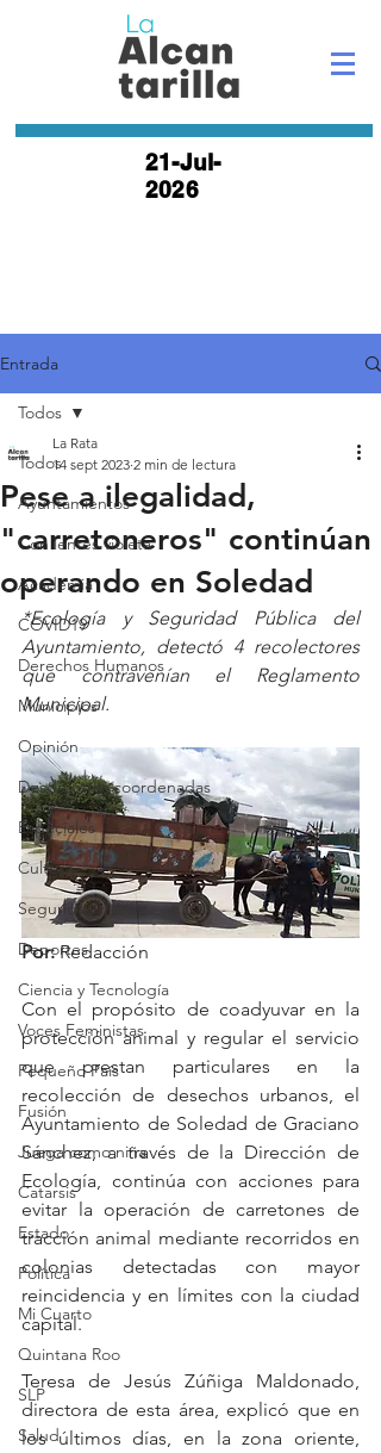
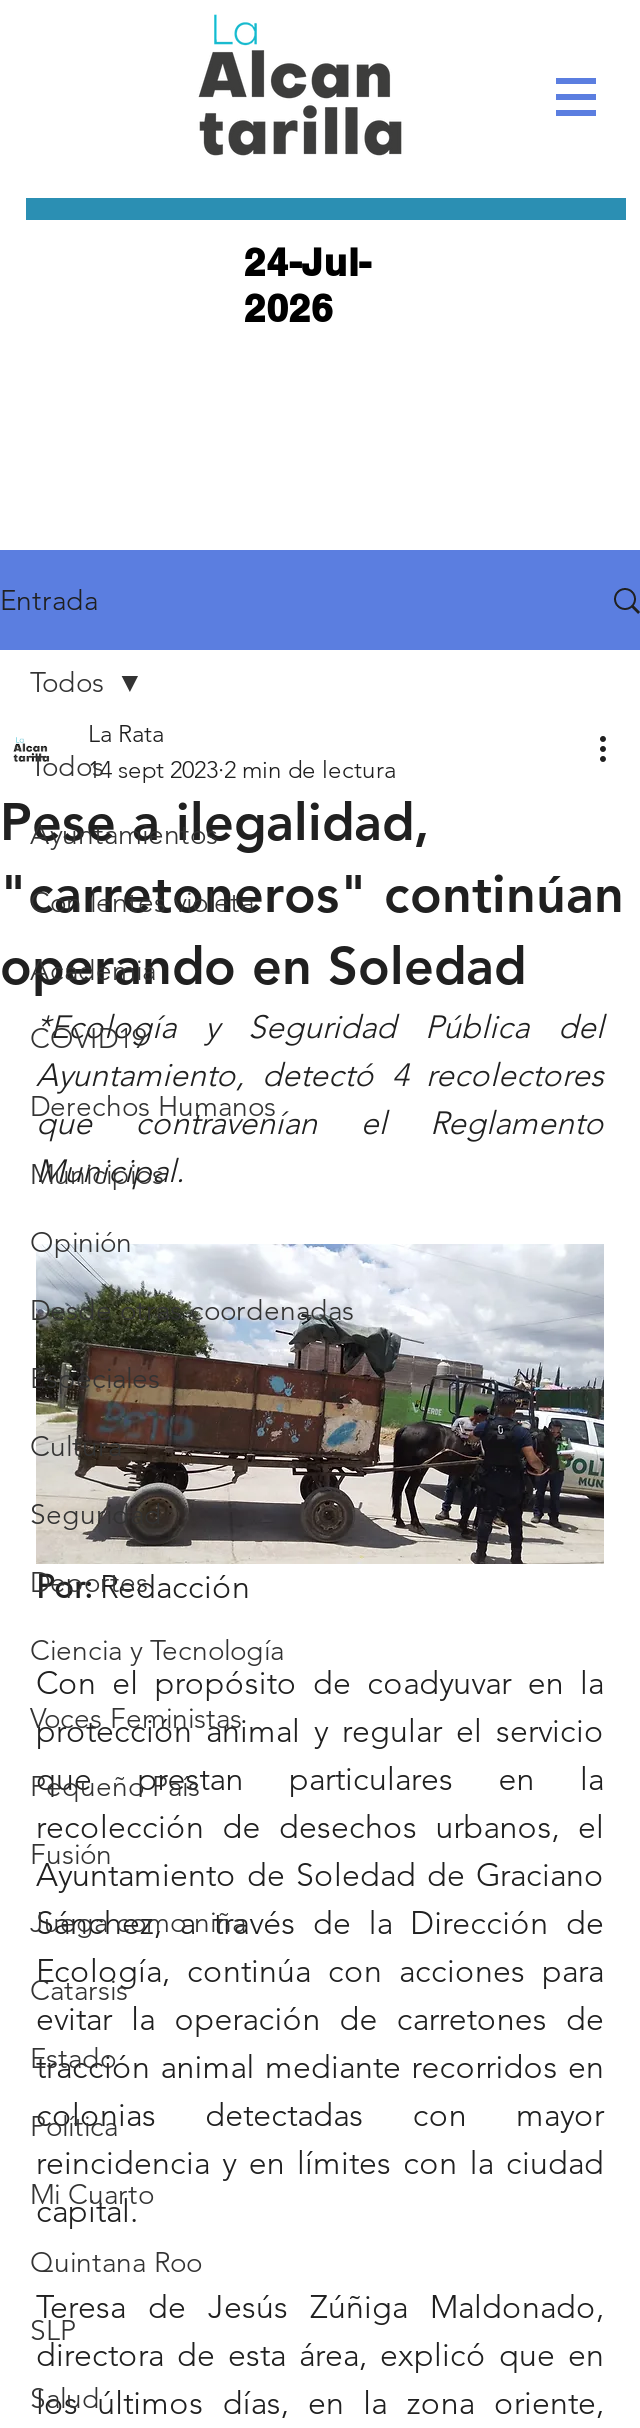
- 21-Jul-
+ 24-Jul-
